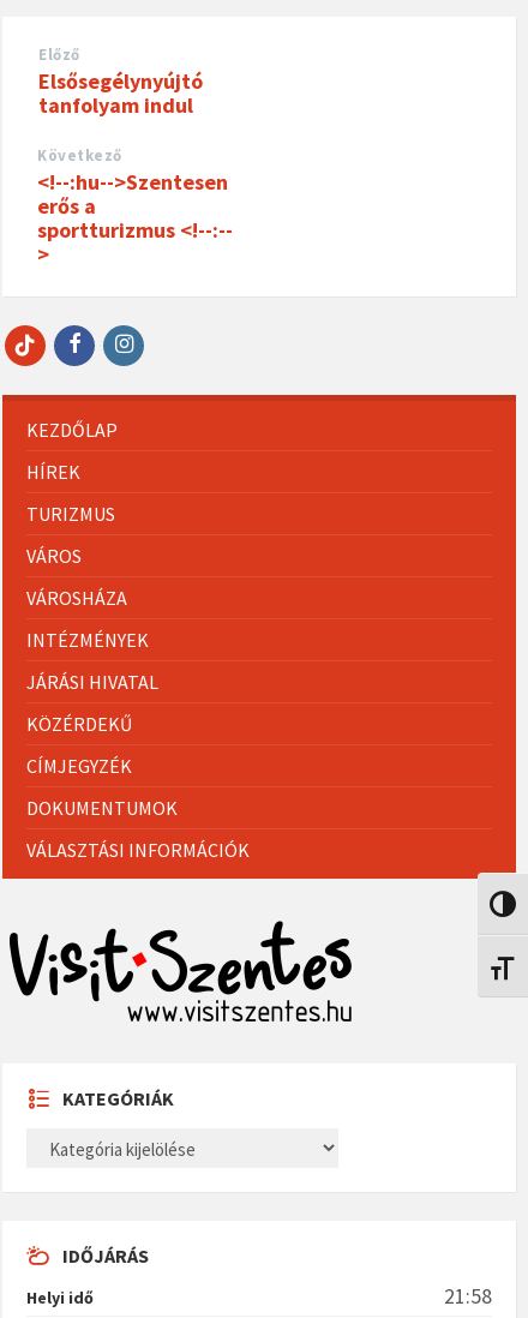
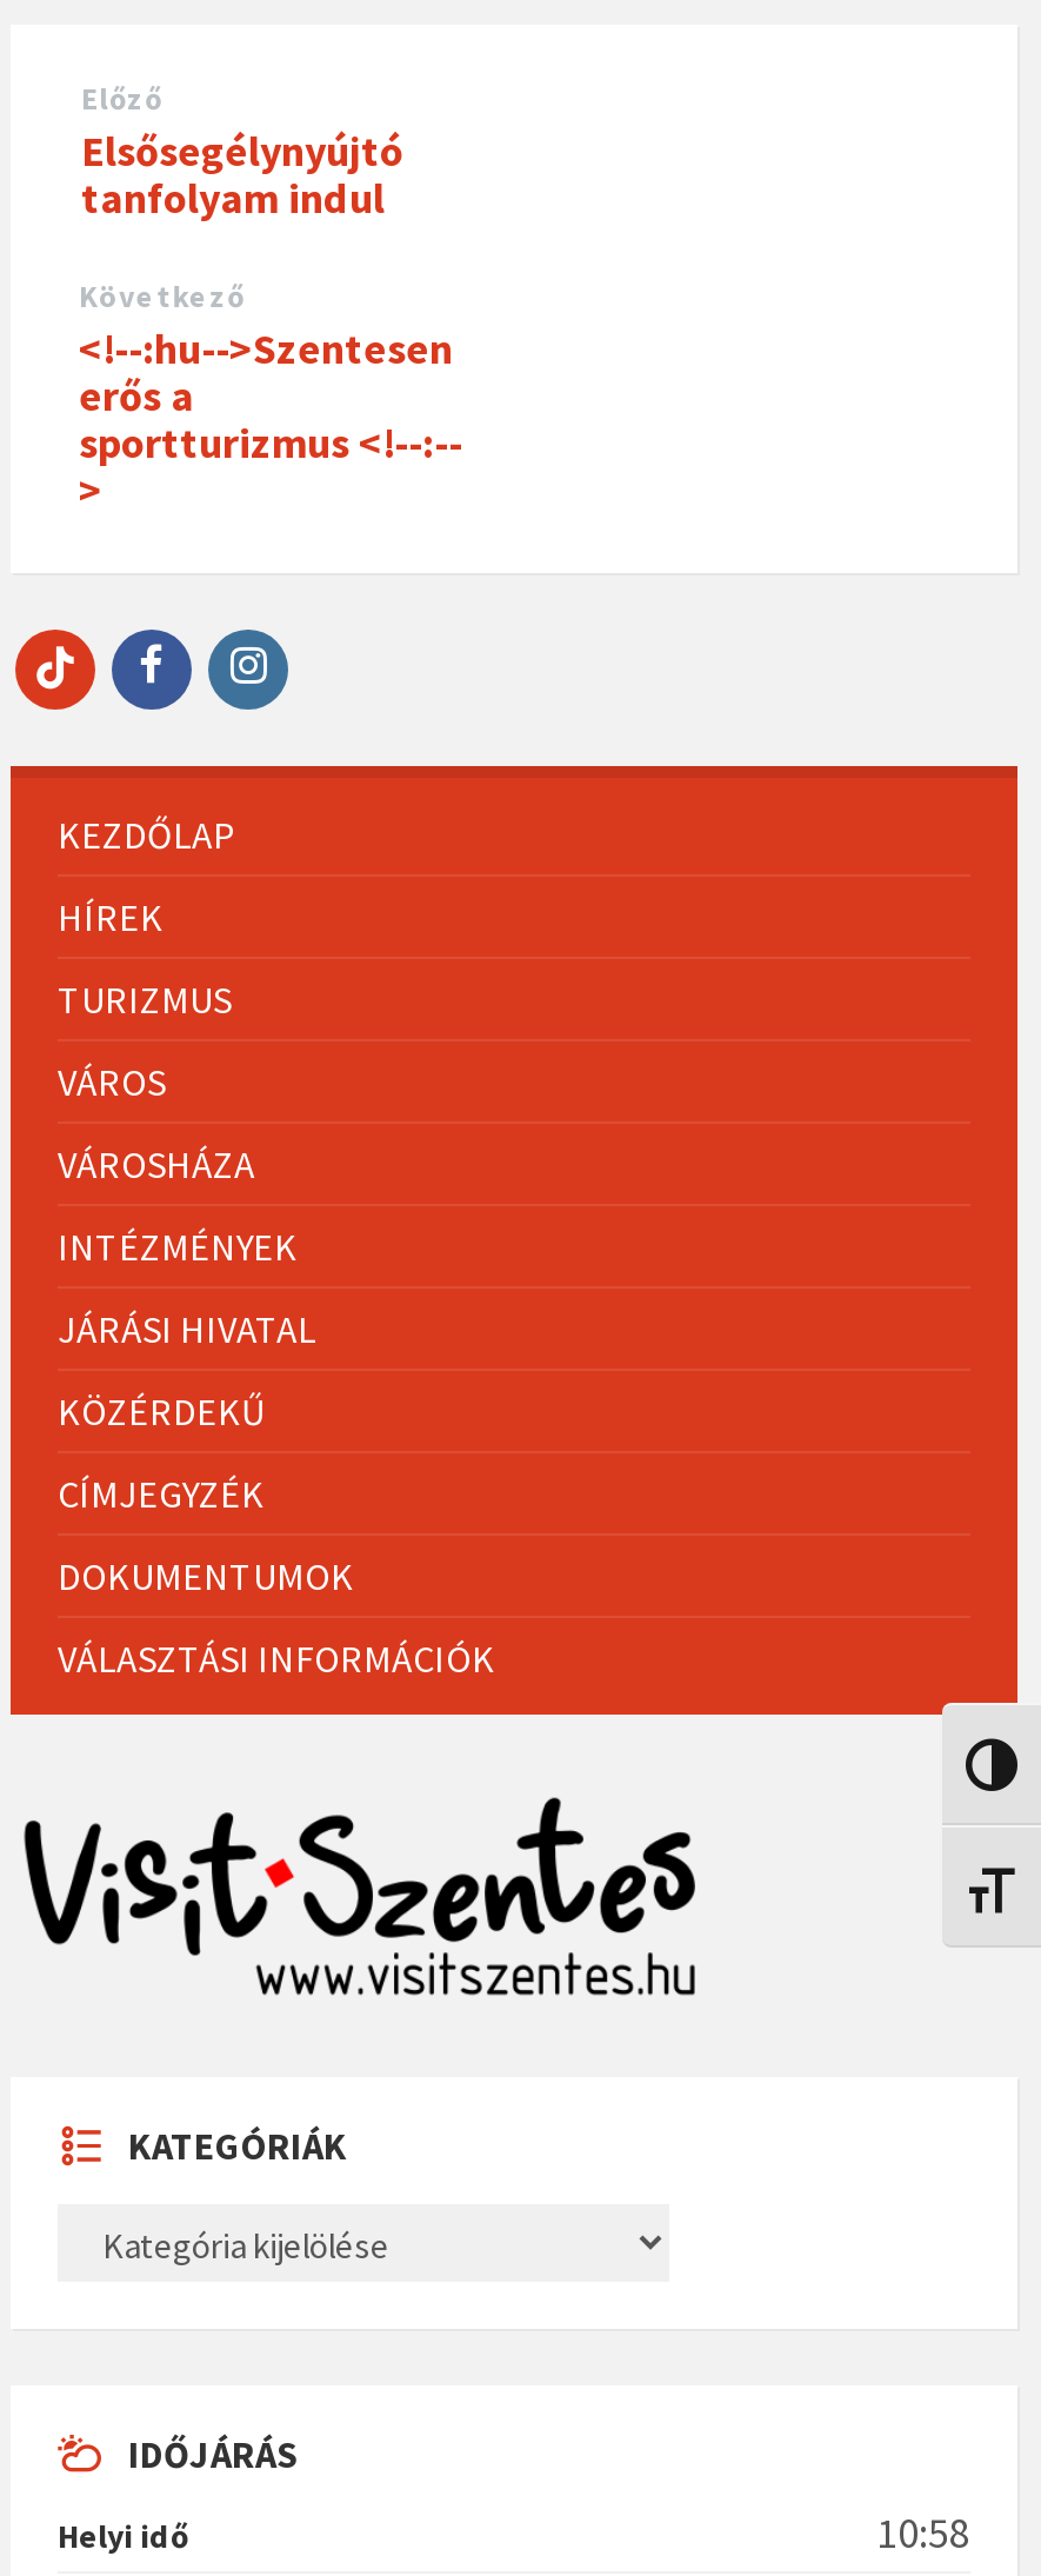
- 21:58
+ 10:58
